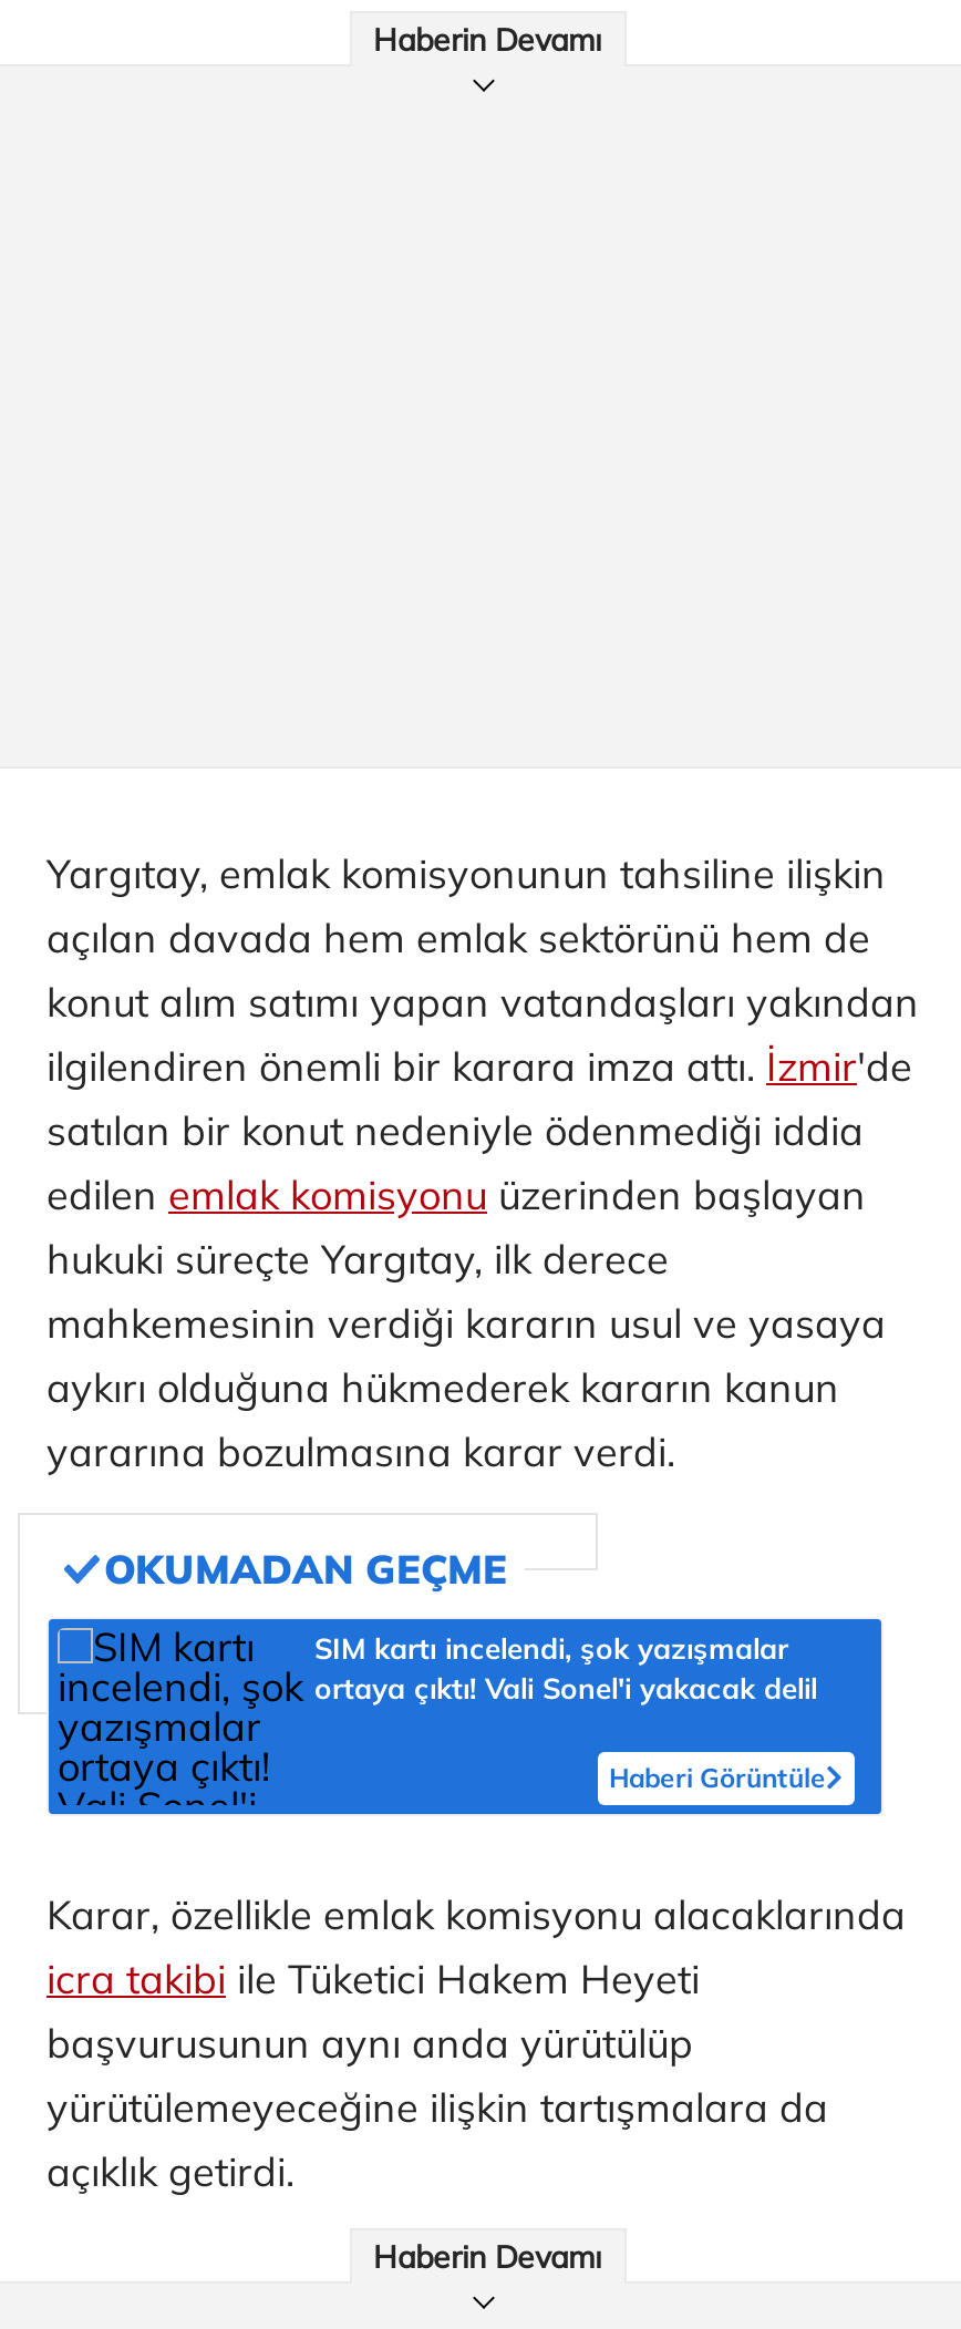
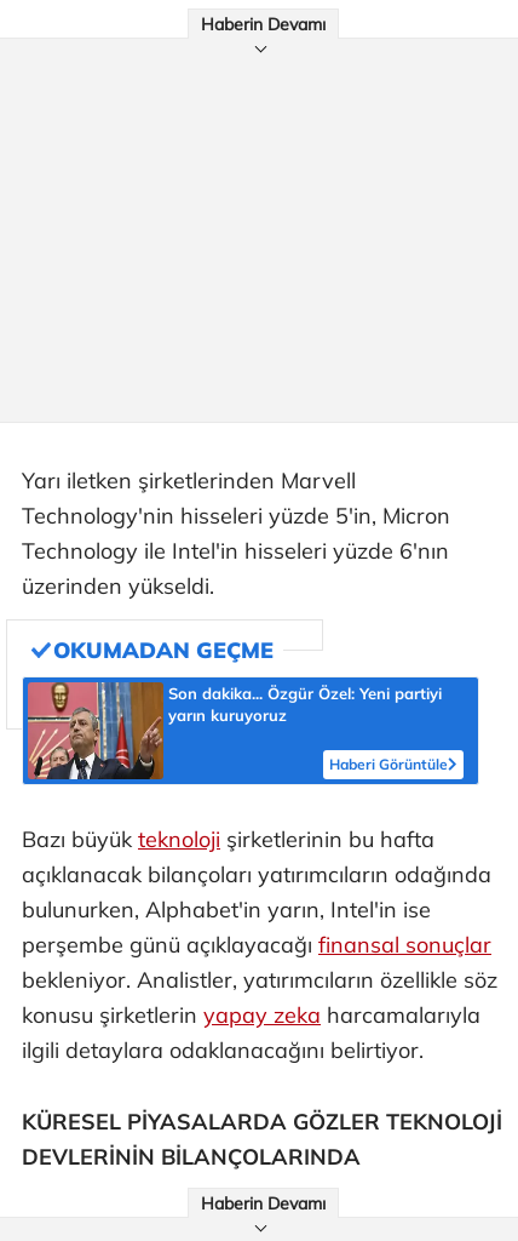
- Yargıtay, emlak komisyonunun tahsiline ilişkin
- açılan davada hem emlak sektörünü hem de
- konut alım satımı yapan vatandaşları yakından
- ilgilendiren önemli bir karara imza attı. İzmir'de
- satılan bir konut nedeniyle ödenmediği iddia
- edilen emlak komisyonu üzerinden başlayan
- hukuki süreçte Yargıtay, ilk derece
- mahkemesinin verdiği kararın usul ve yasaya
- aykırı olduğuna hükmederek kararın kanun
- yararına bozulmasına karar verdi.
+ Yarı iletken şirketlerinden Marvell
+ Technology'nin hisseleri yüzde 5'in, Micron
+ Technology ile Intel'in hisseleri yüzde 6'nın
+ üzerinden yükseldi.

- SIM kartı incelendi, şok yazışmalar
- ortaya çıktı! Vali Sonel'i yakacak delil
+ Son dakika... Özgür Özel: Yeni partiyi
+ yarın kuruyoruz

moved up: Haberi Görüntüle

- Karar, özellikle emlak komisyonu alacaklarında
- icra takibi ile Tüketici Hakem Heyeti
- başvurusunun aynı anda yürütülüp
- yürütülemeyeceğine ilişkin tartışmalara da
- açıklık getirdi.
+ Bazı büyük teknoloji şirketlerinin bu hafta
+ açıklanacak bilançoları yatırımcıların odağında
+ bulunurken, Alphabet'in yarın, Intel'in ise
+ perşembe günü açıklayacağı finansal sonuçlar
+ bekleniyor. Analistler, yatırımcıların özellikle söz
+ konusu şirketlerin yapay zeka harcamalarıyla
+ ilgili detaylara odaklanacağını belirtiyor.
+ KÜRESEL PİYASALARDA GÖZLER TEKNOLOJİ
+ DEVLERİNİN BİLANÇOLARINDA
